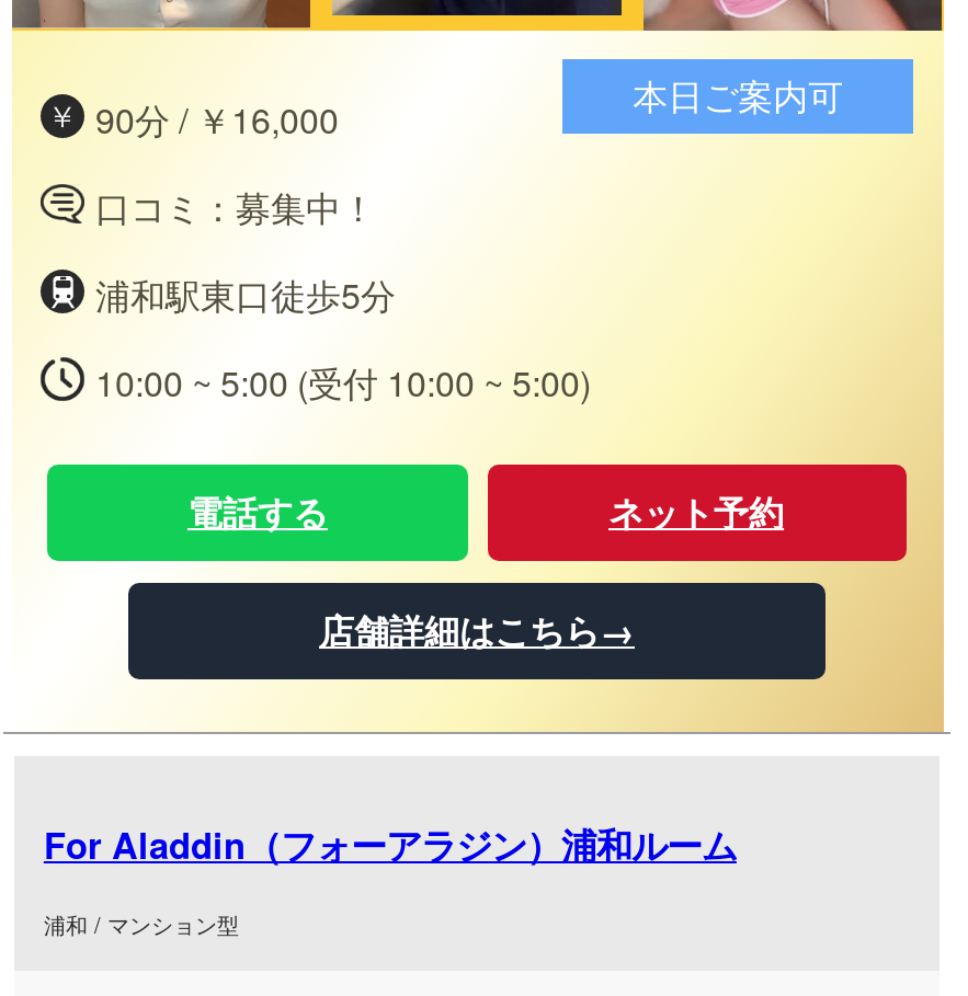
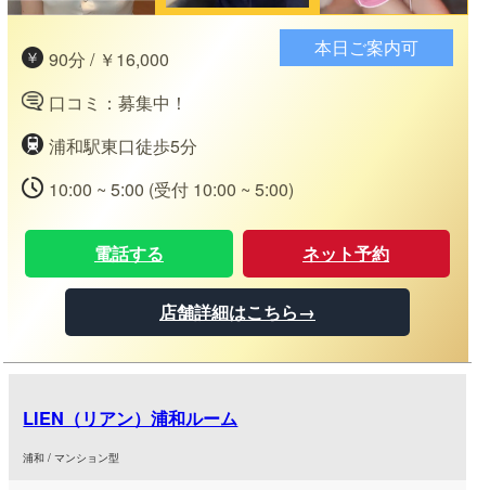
- For Aladdin（フォーアラジン）浦和ルーム
+ LIEN（リアン）浦和ルーム
